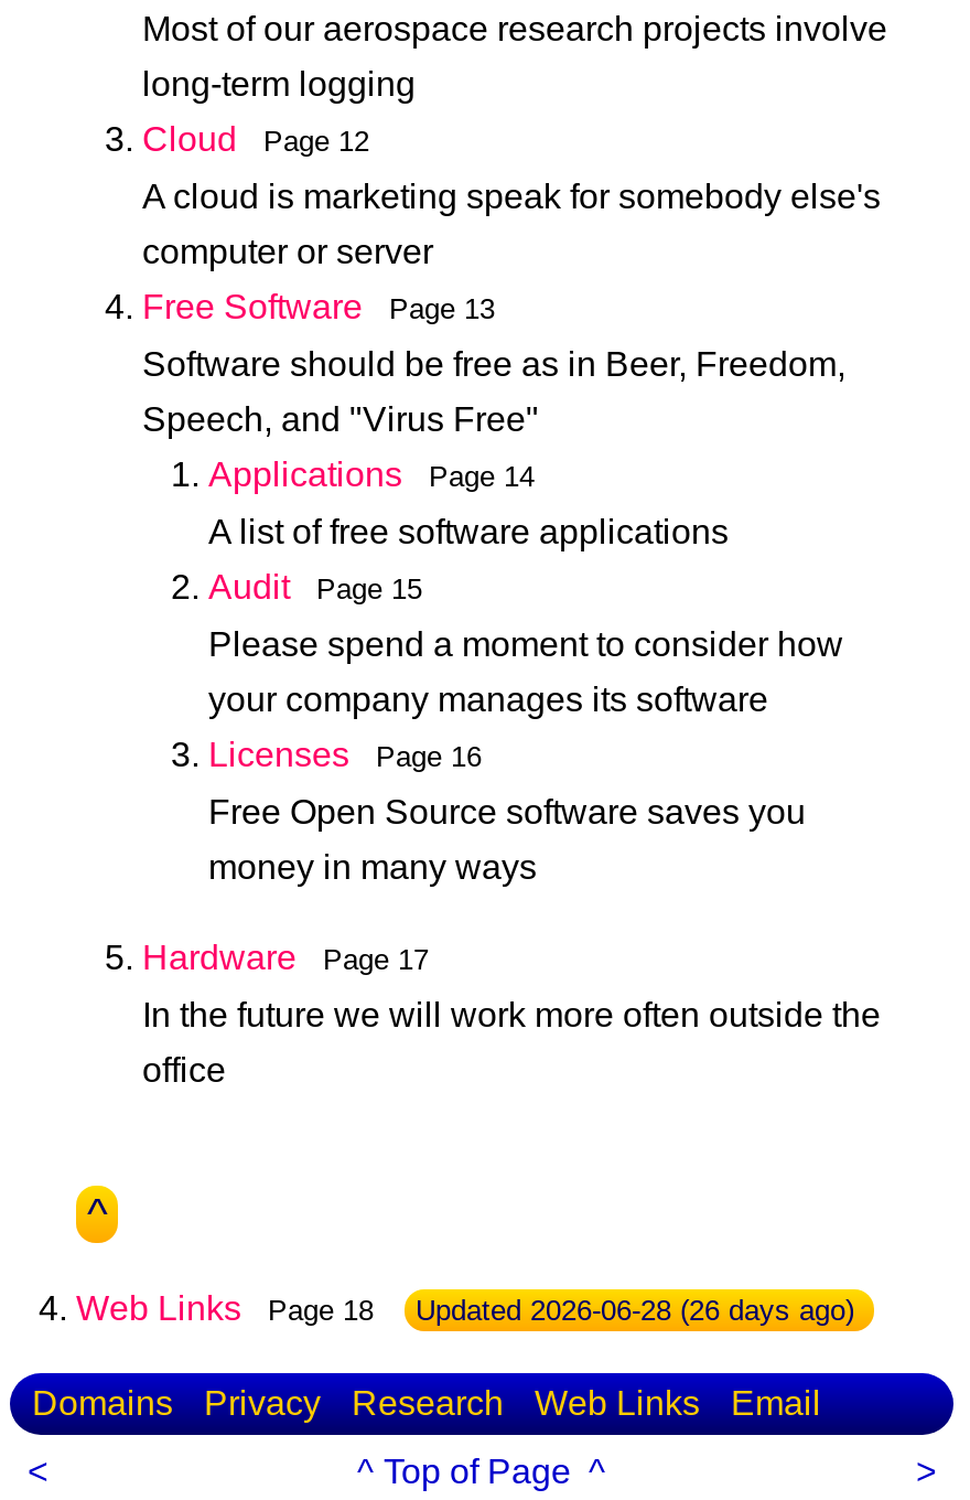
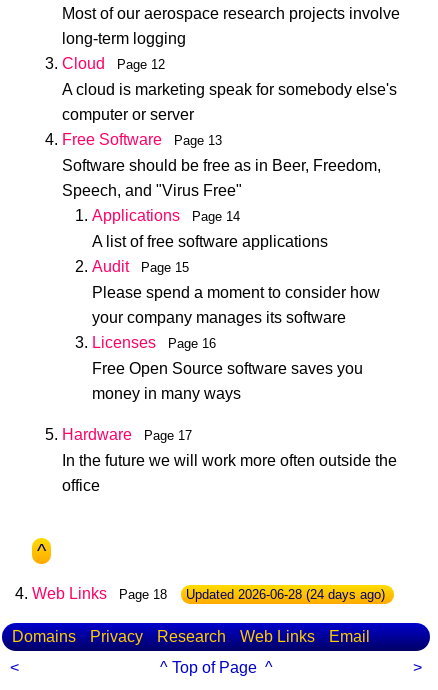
- Page 18 Updated 2026-06-28 (26 days ago)
+ Page 18 Updated 2026-06-28 (24 days ago)
